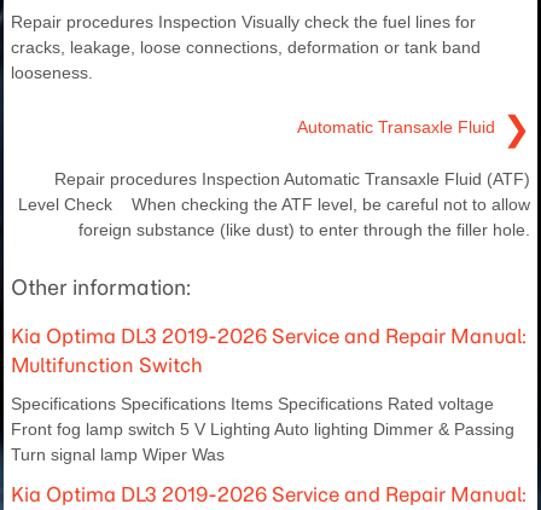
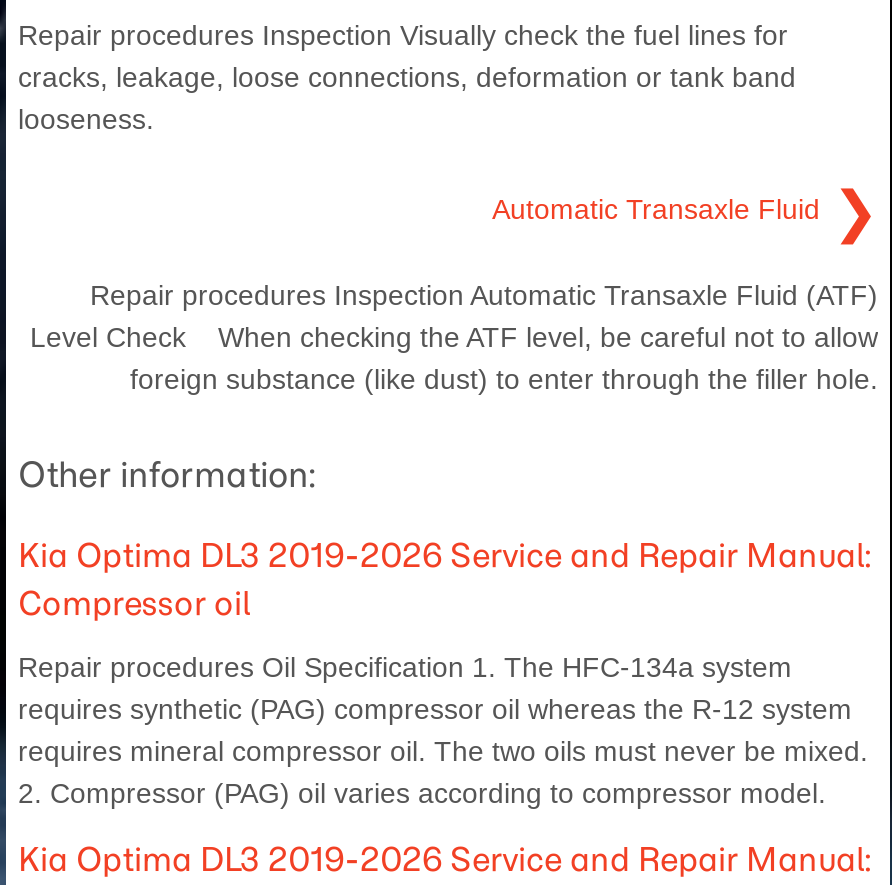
- Multifunction Switch
+ Compressor oil

- Specifications Specifications Items Specifications Rated voltage
- Front fog lamp switch 5 V Lighting Auto lighting Dimmer & Passing
- Turn signal lamp Wiper Was
+ Repair procedures Oil Specification 1. The HFC-134a system
+ requires synthetic (PAG) compressor oil whereas the R-12 system
+ requires mineral compressor oil. The two oils must never be mixed.
+ 2. Compressor (PAG) oil varies according to compressor model.
